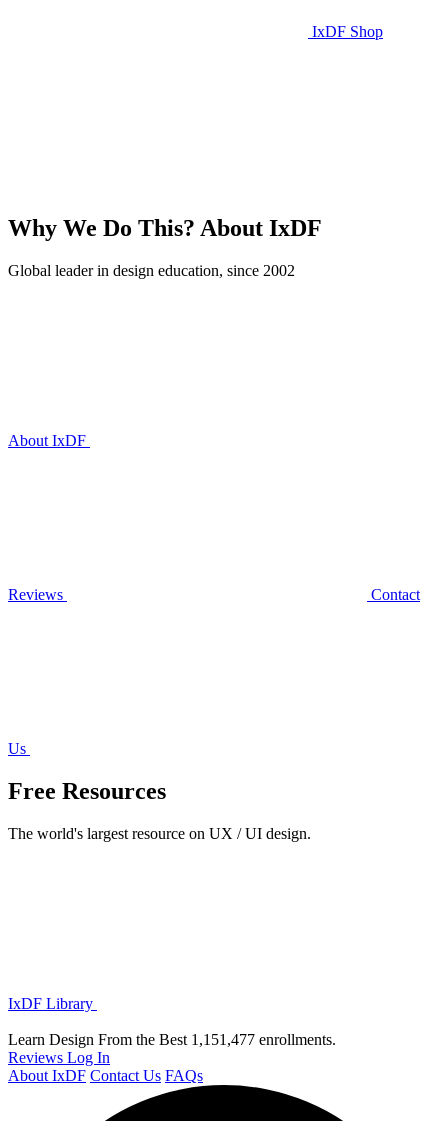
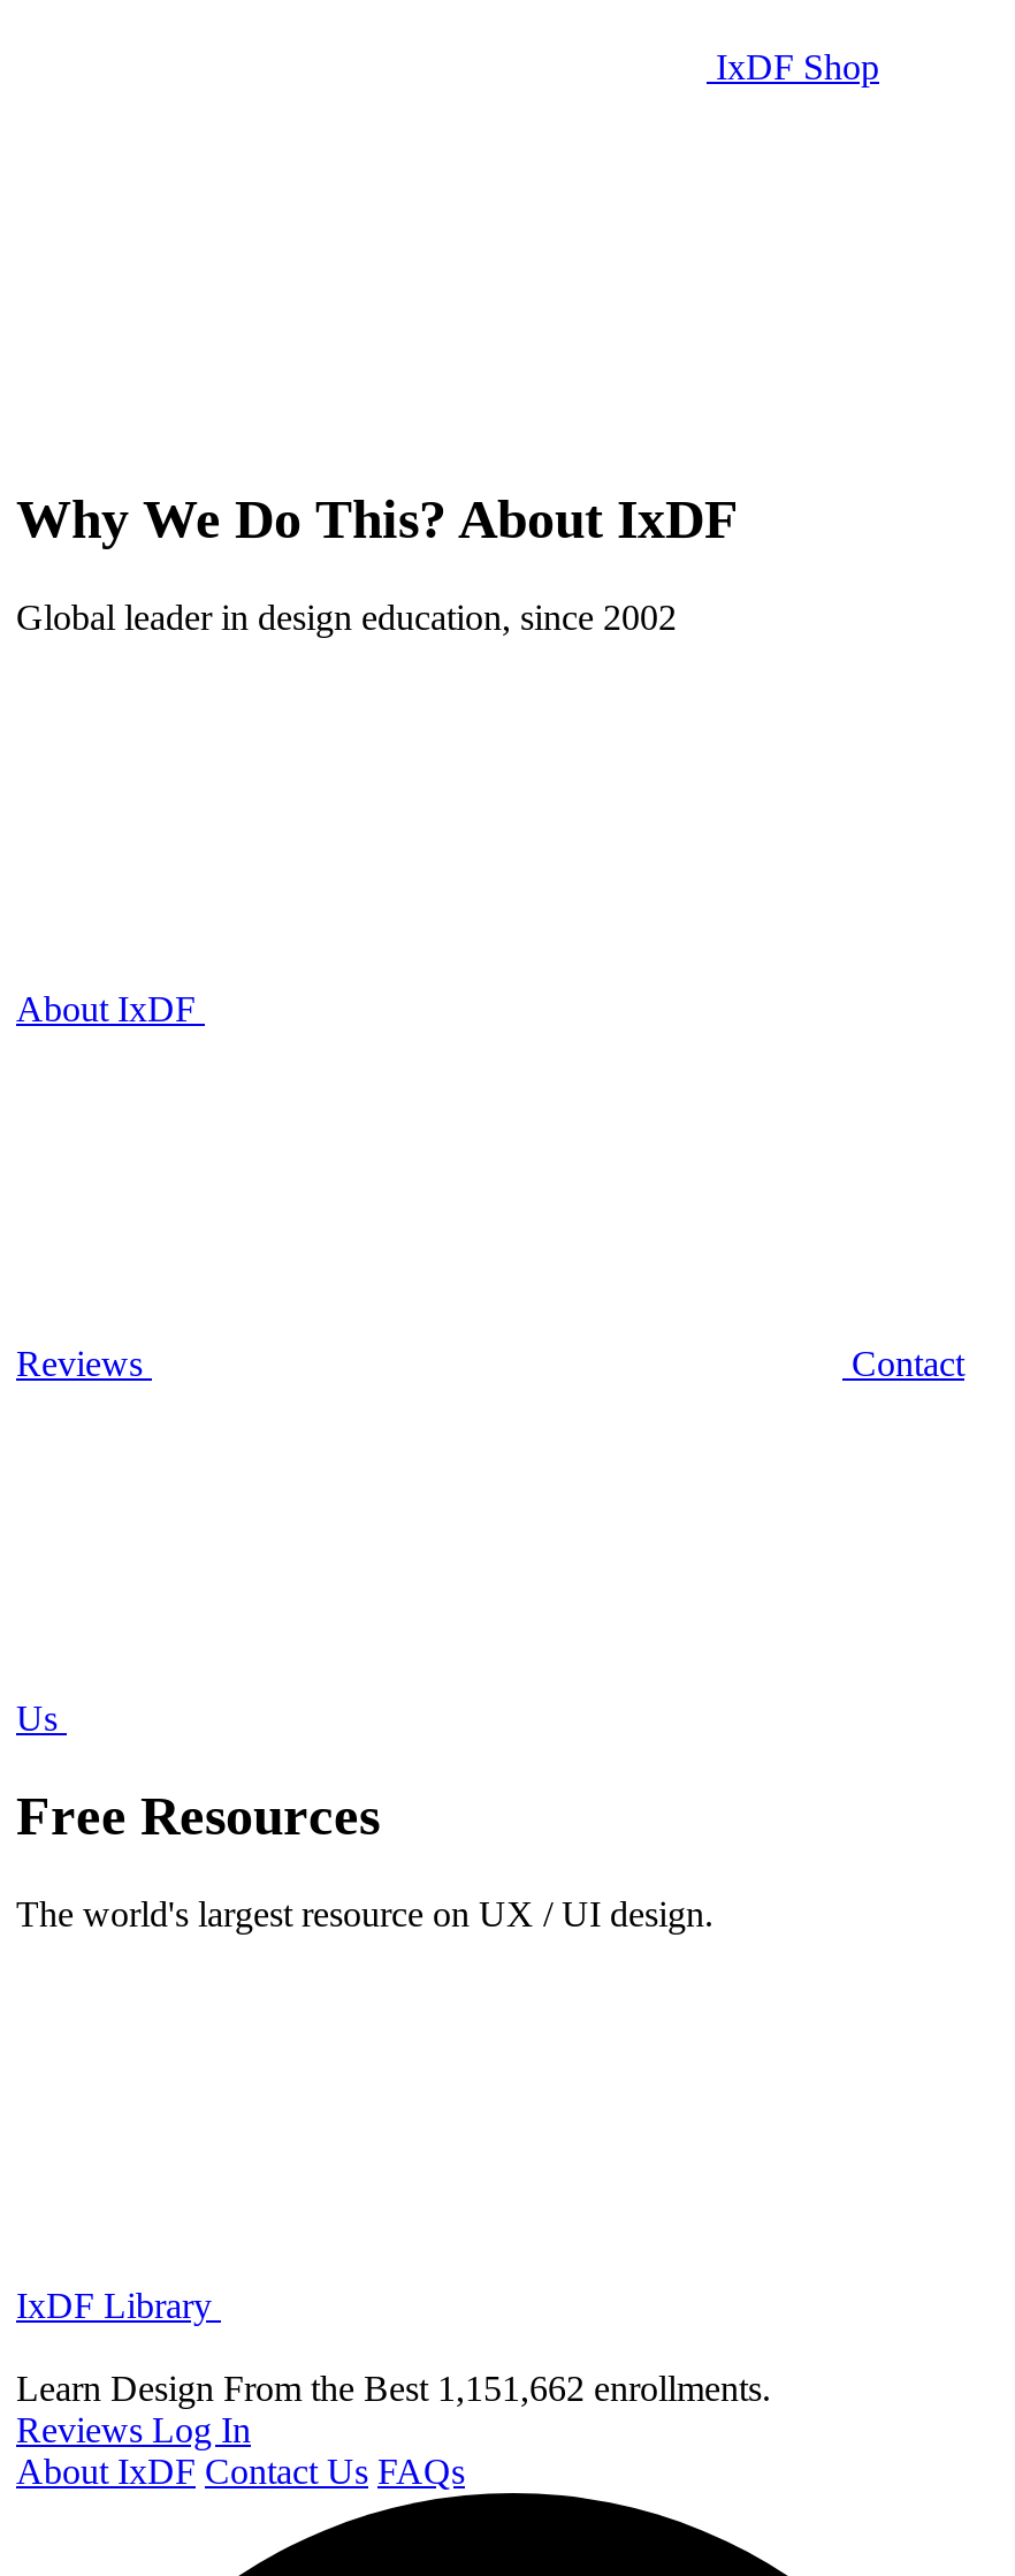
- Learn Design From the Best 1,151,477 enrollments.
+ Learn Design From the Best 1,151,662 enrollments.
